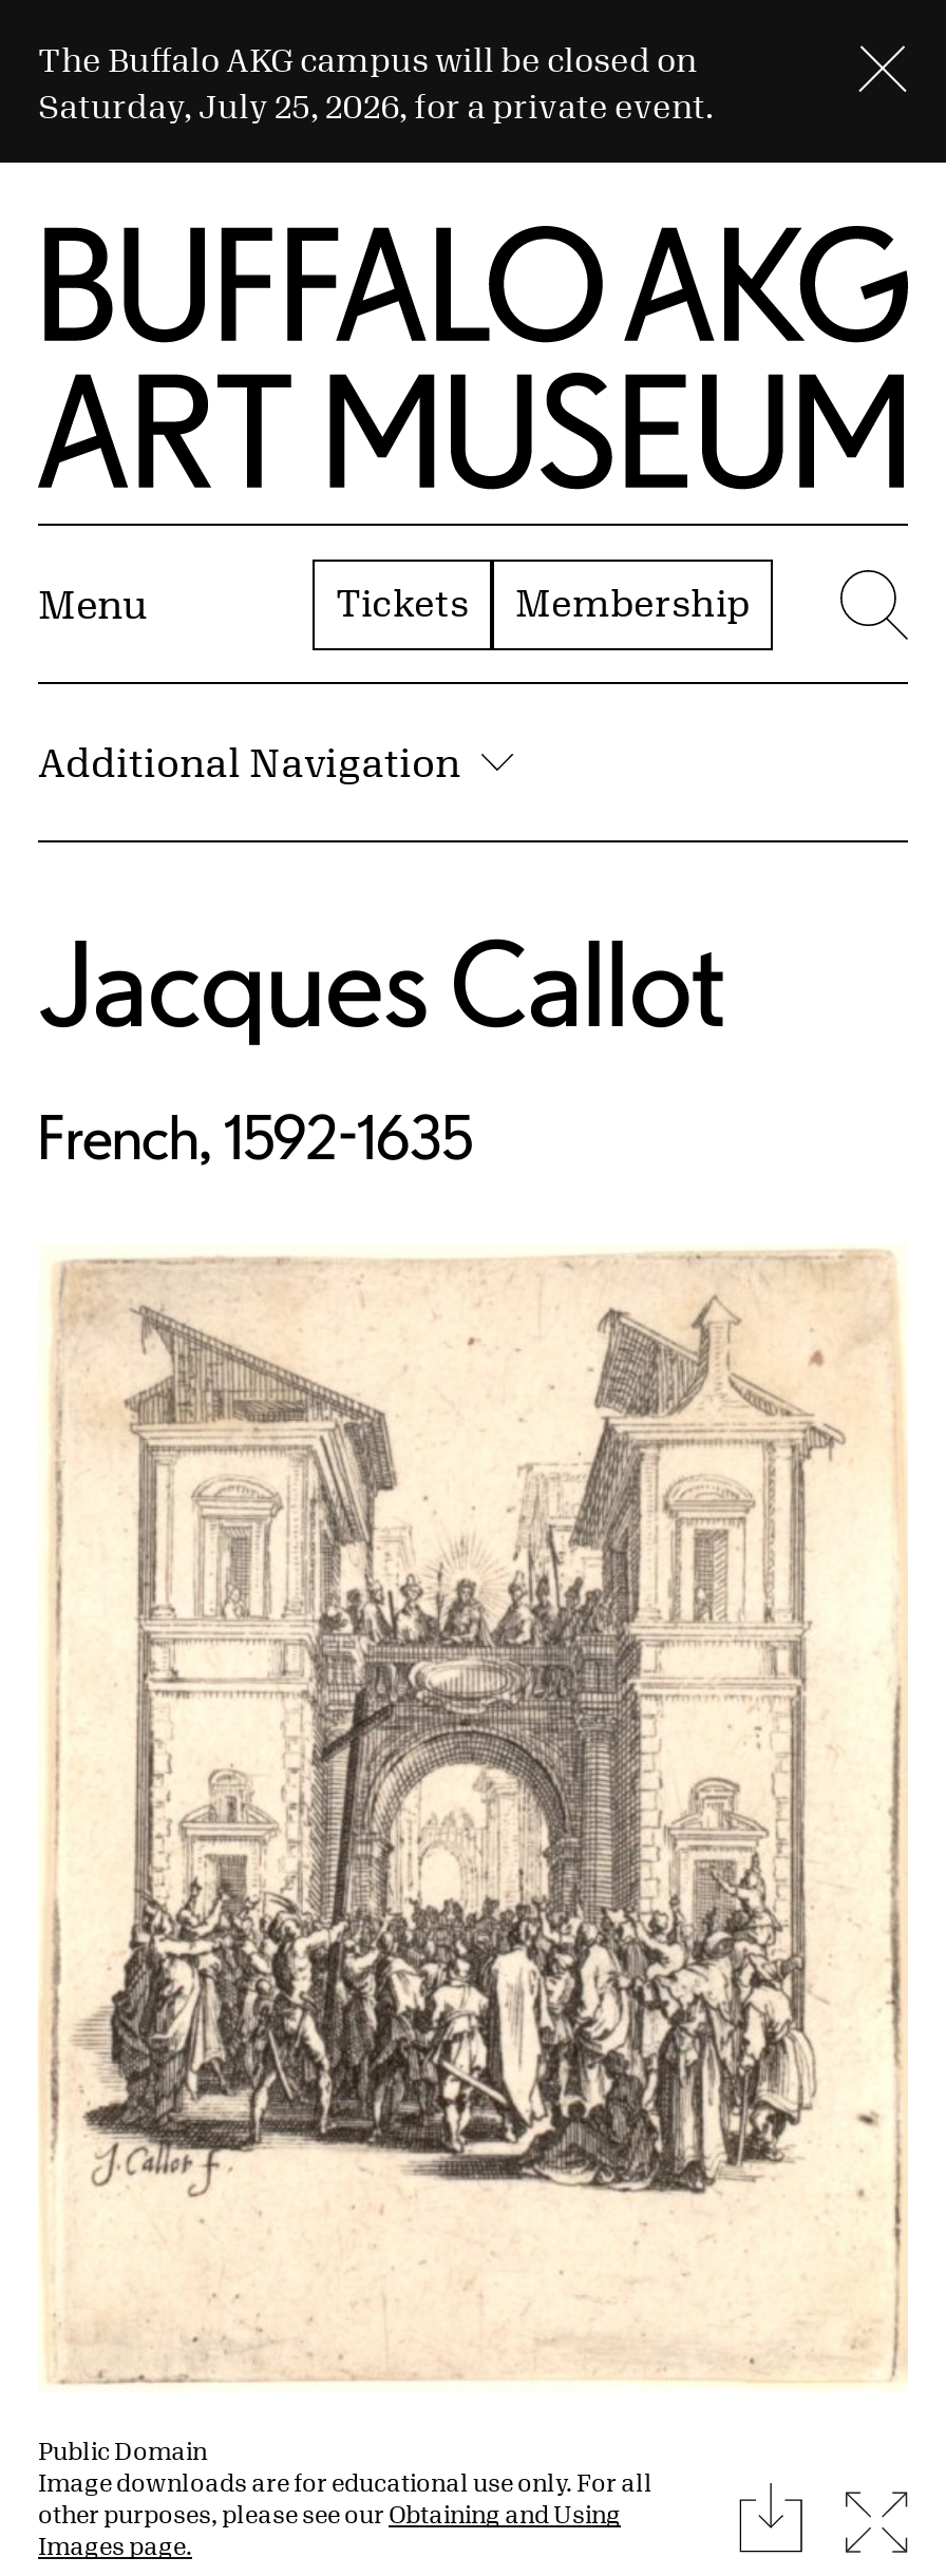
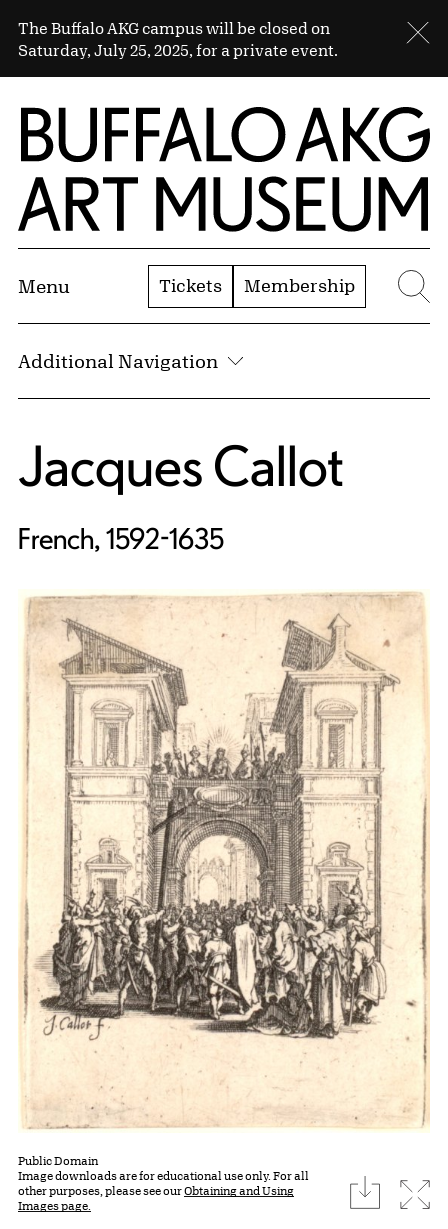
- Saturday, July 25, 2026, for a private event.
+ Saturday, July 25, 2025, for a private event.
